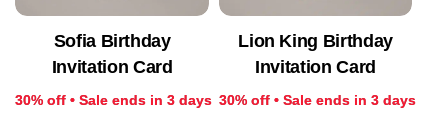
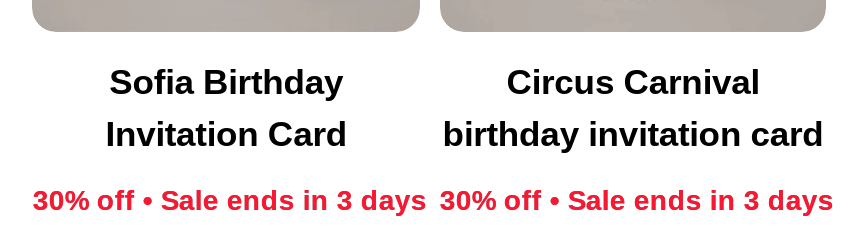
- Lion King Birthday
- Invitation Card
+ Circus Carnival
+ birthday invitation card
